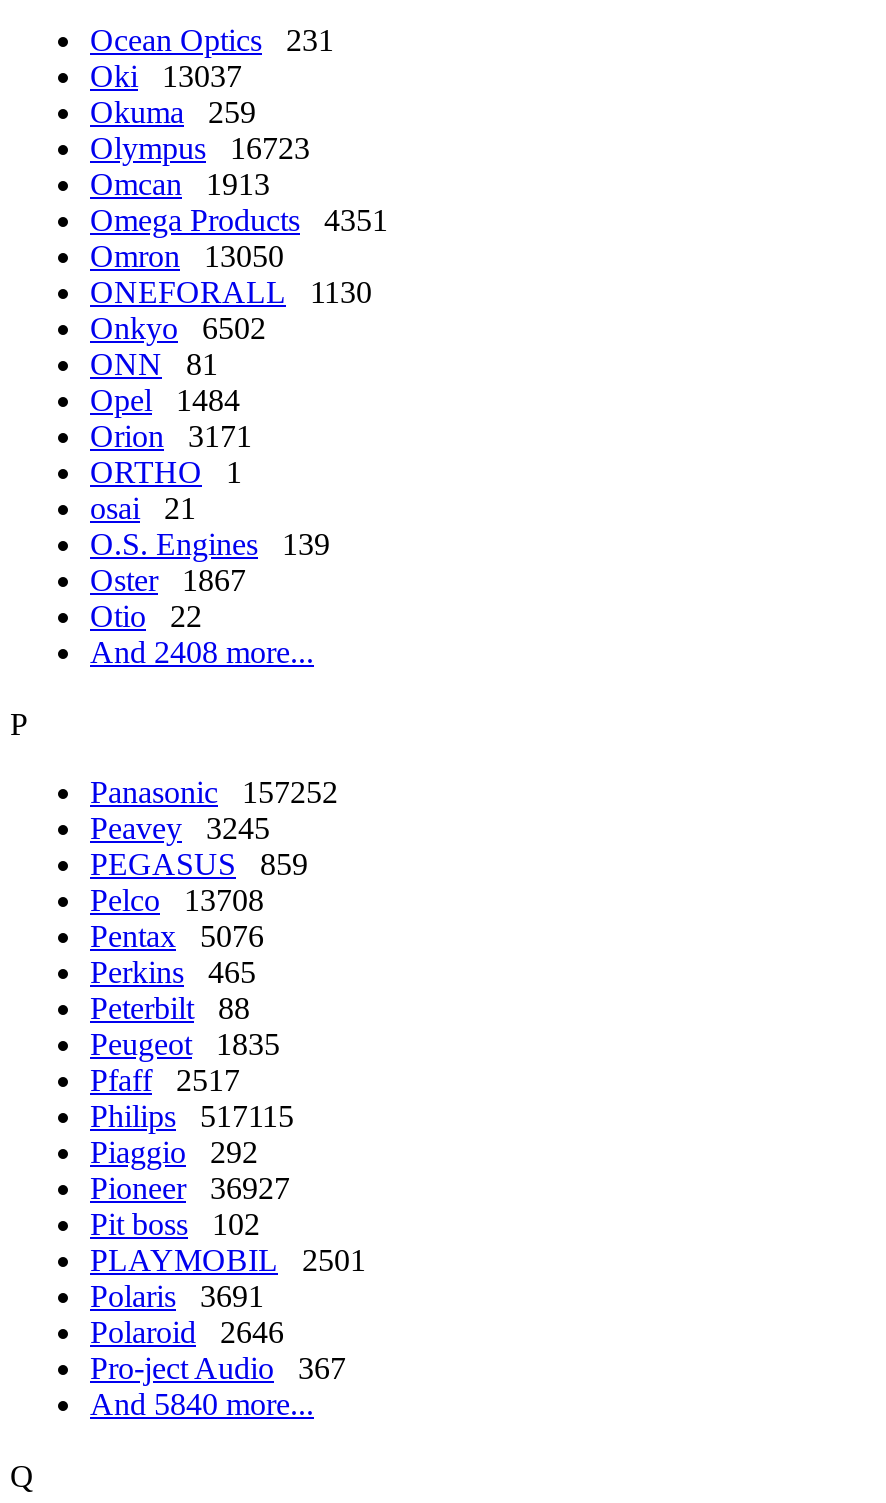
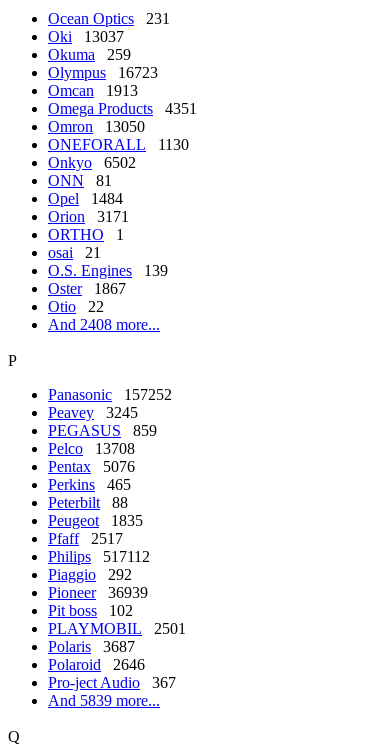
- Philips 517115
+ Philips 517112

- Pioneer 36927
+ Pioneer 36939

- Polaris 3691
+ Polaris 3687

- And 5840 more...
+ And 5839 more...
